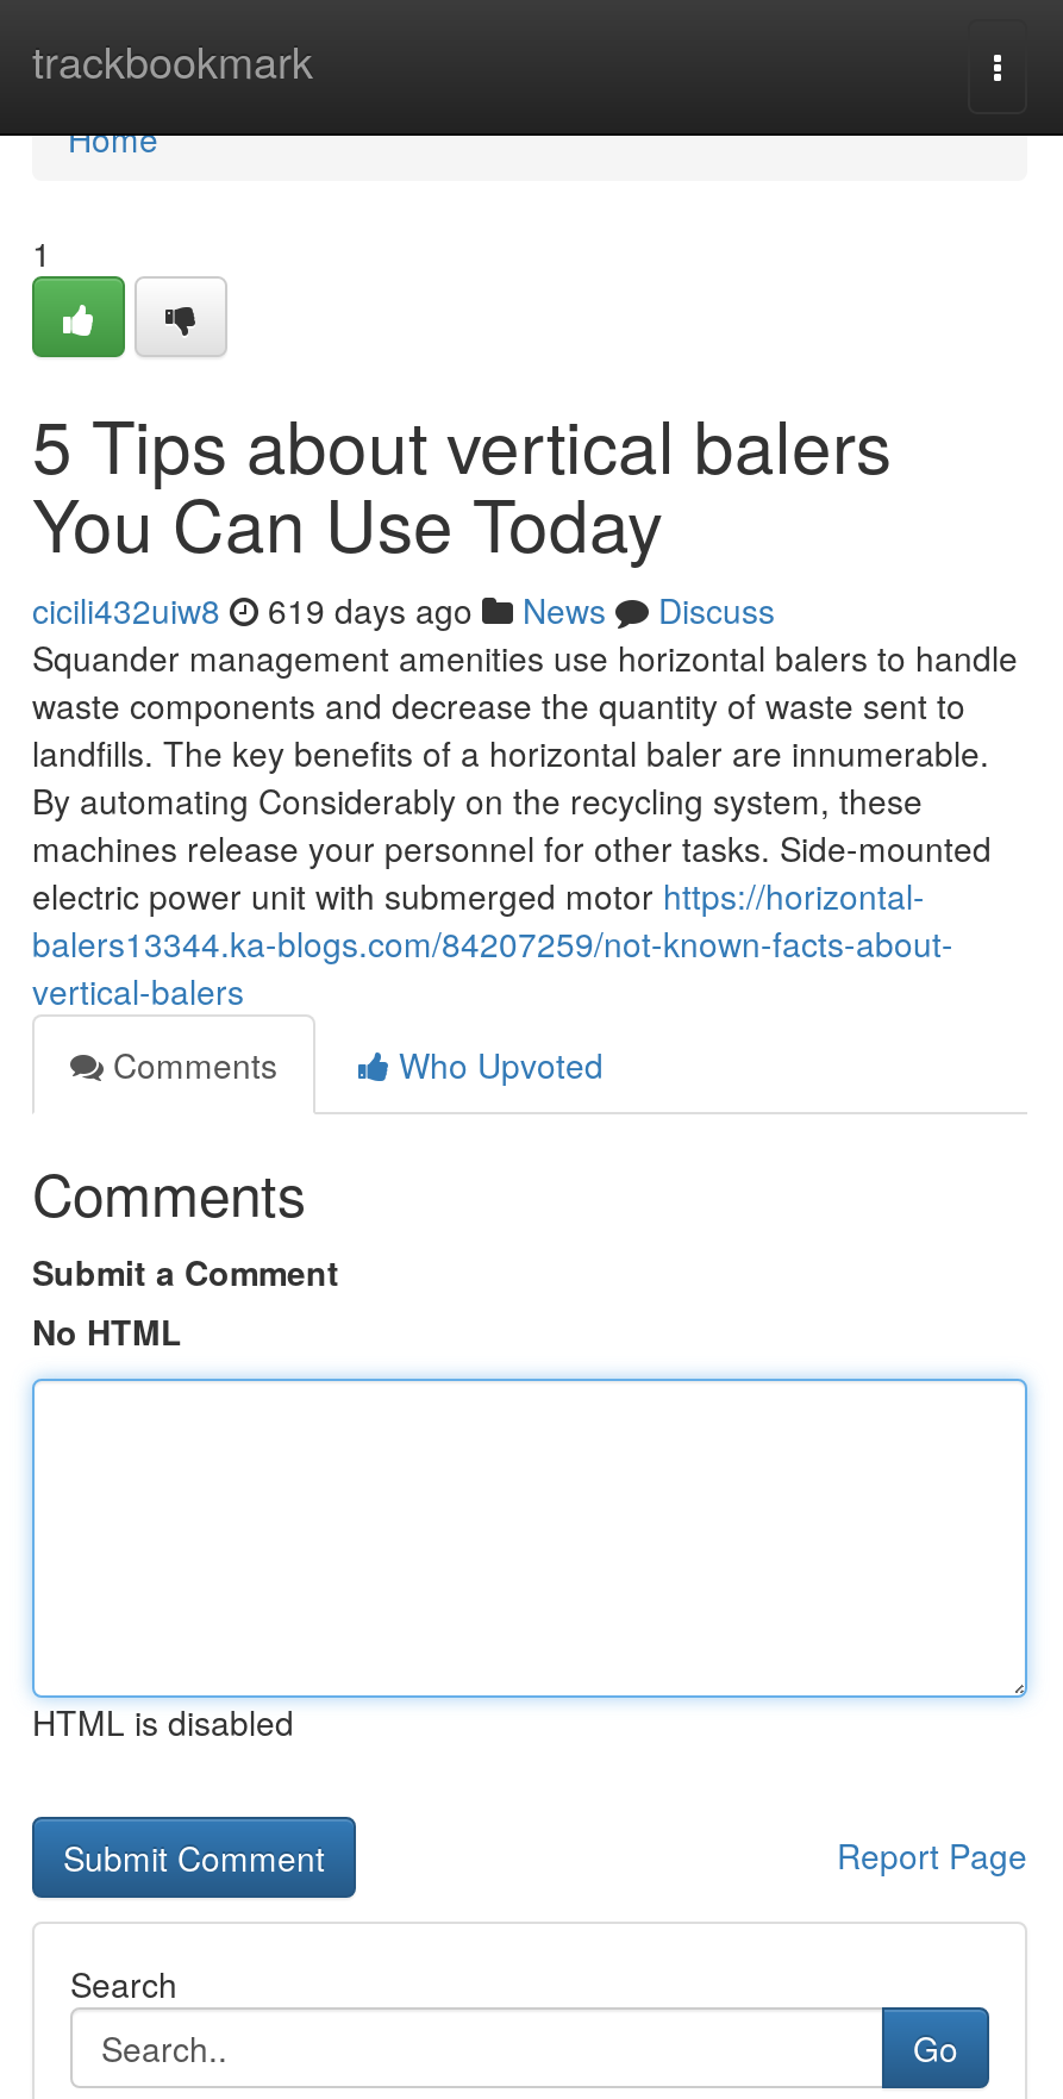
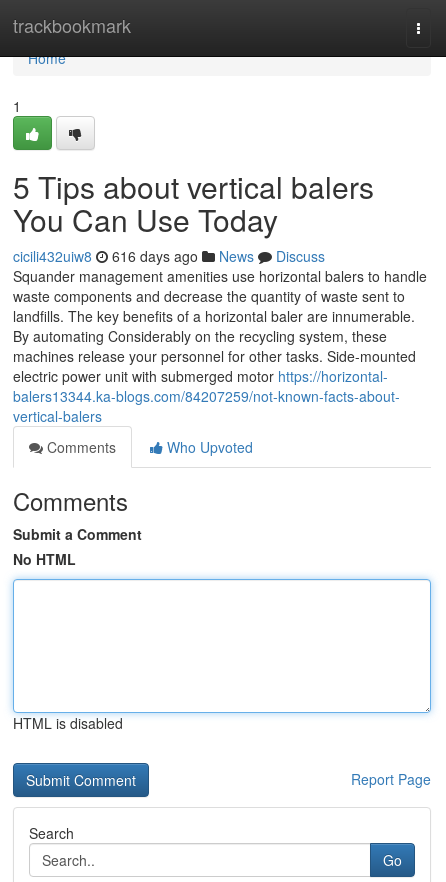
- cicili432uiw8 619 days ago News Discuss
+ cicili432uiw8 616 days ago News Discuss
